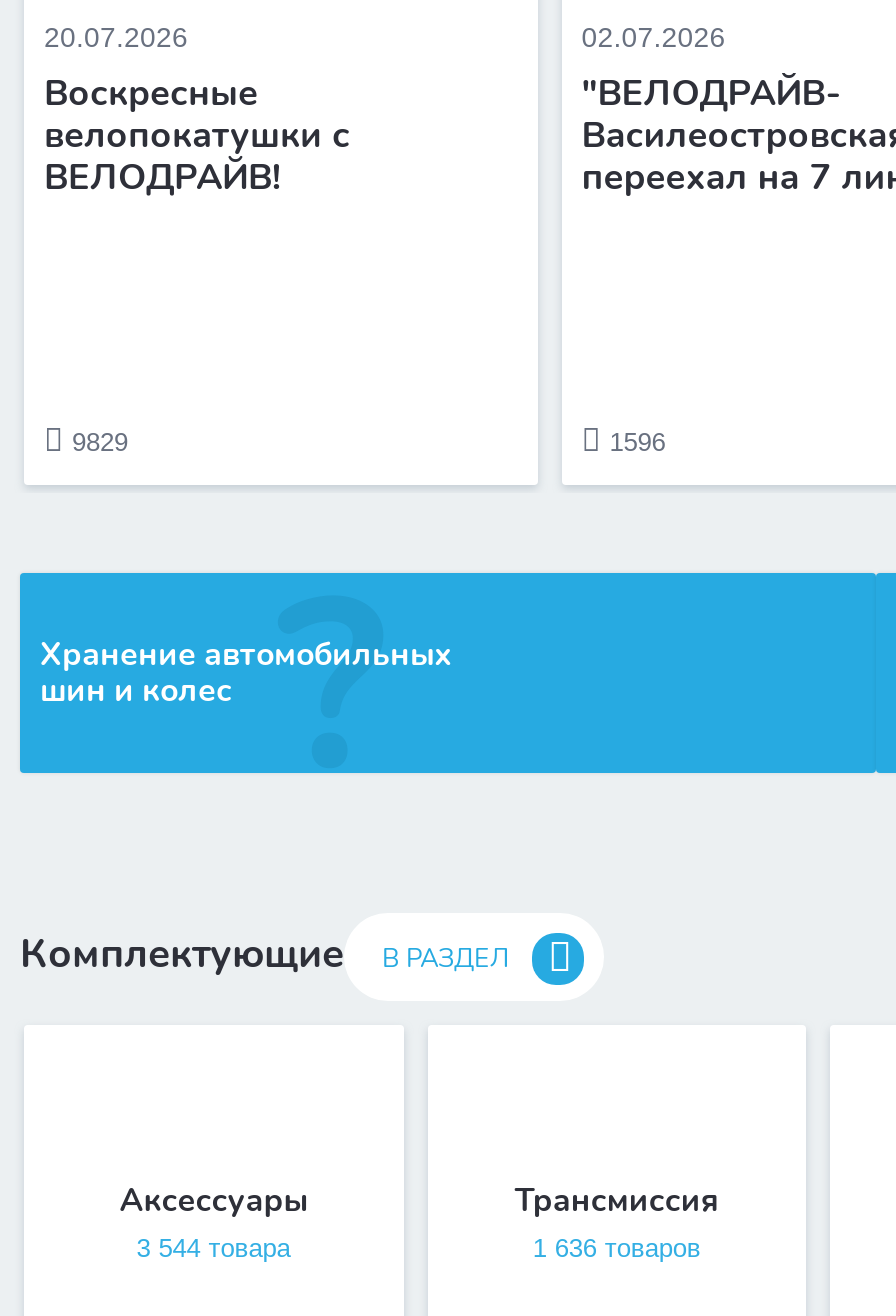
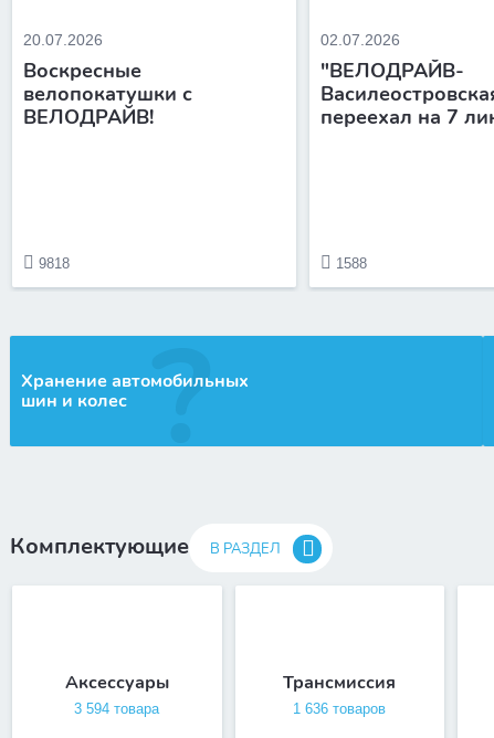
- 9829
+ 9818

- 1596
+ 1588

- 3 544 товара
+ 3 594 товара
